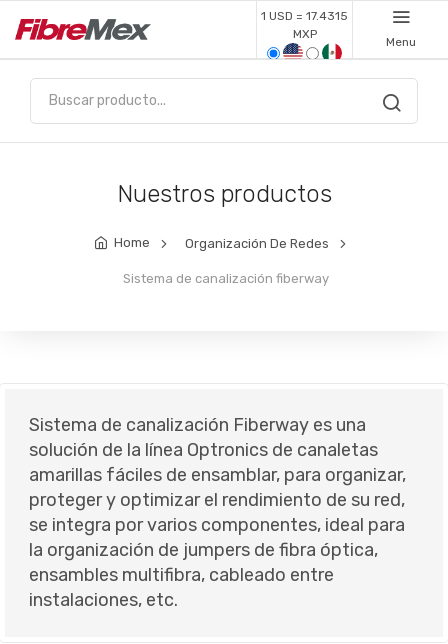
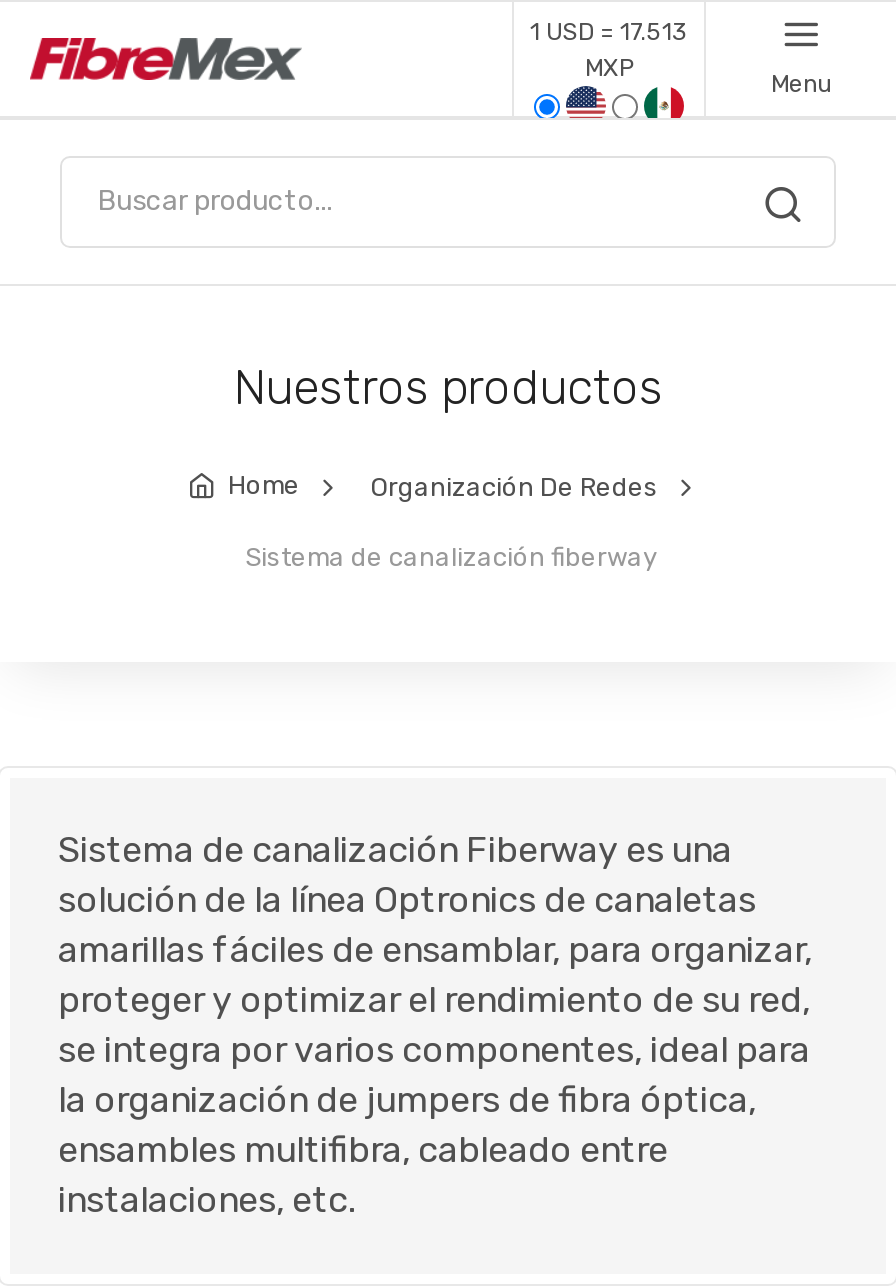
- 1 USD = 17.4315
+ 1 USD = 17.513
